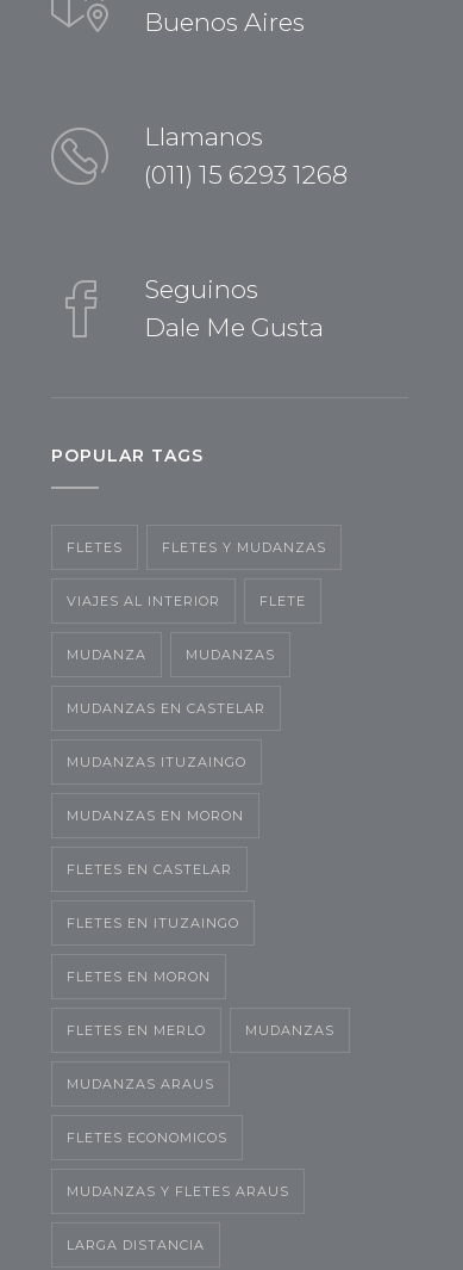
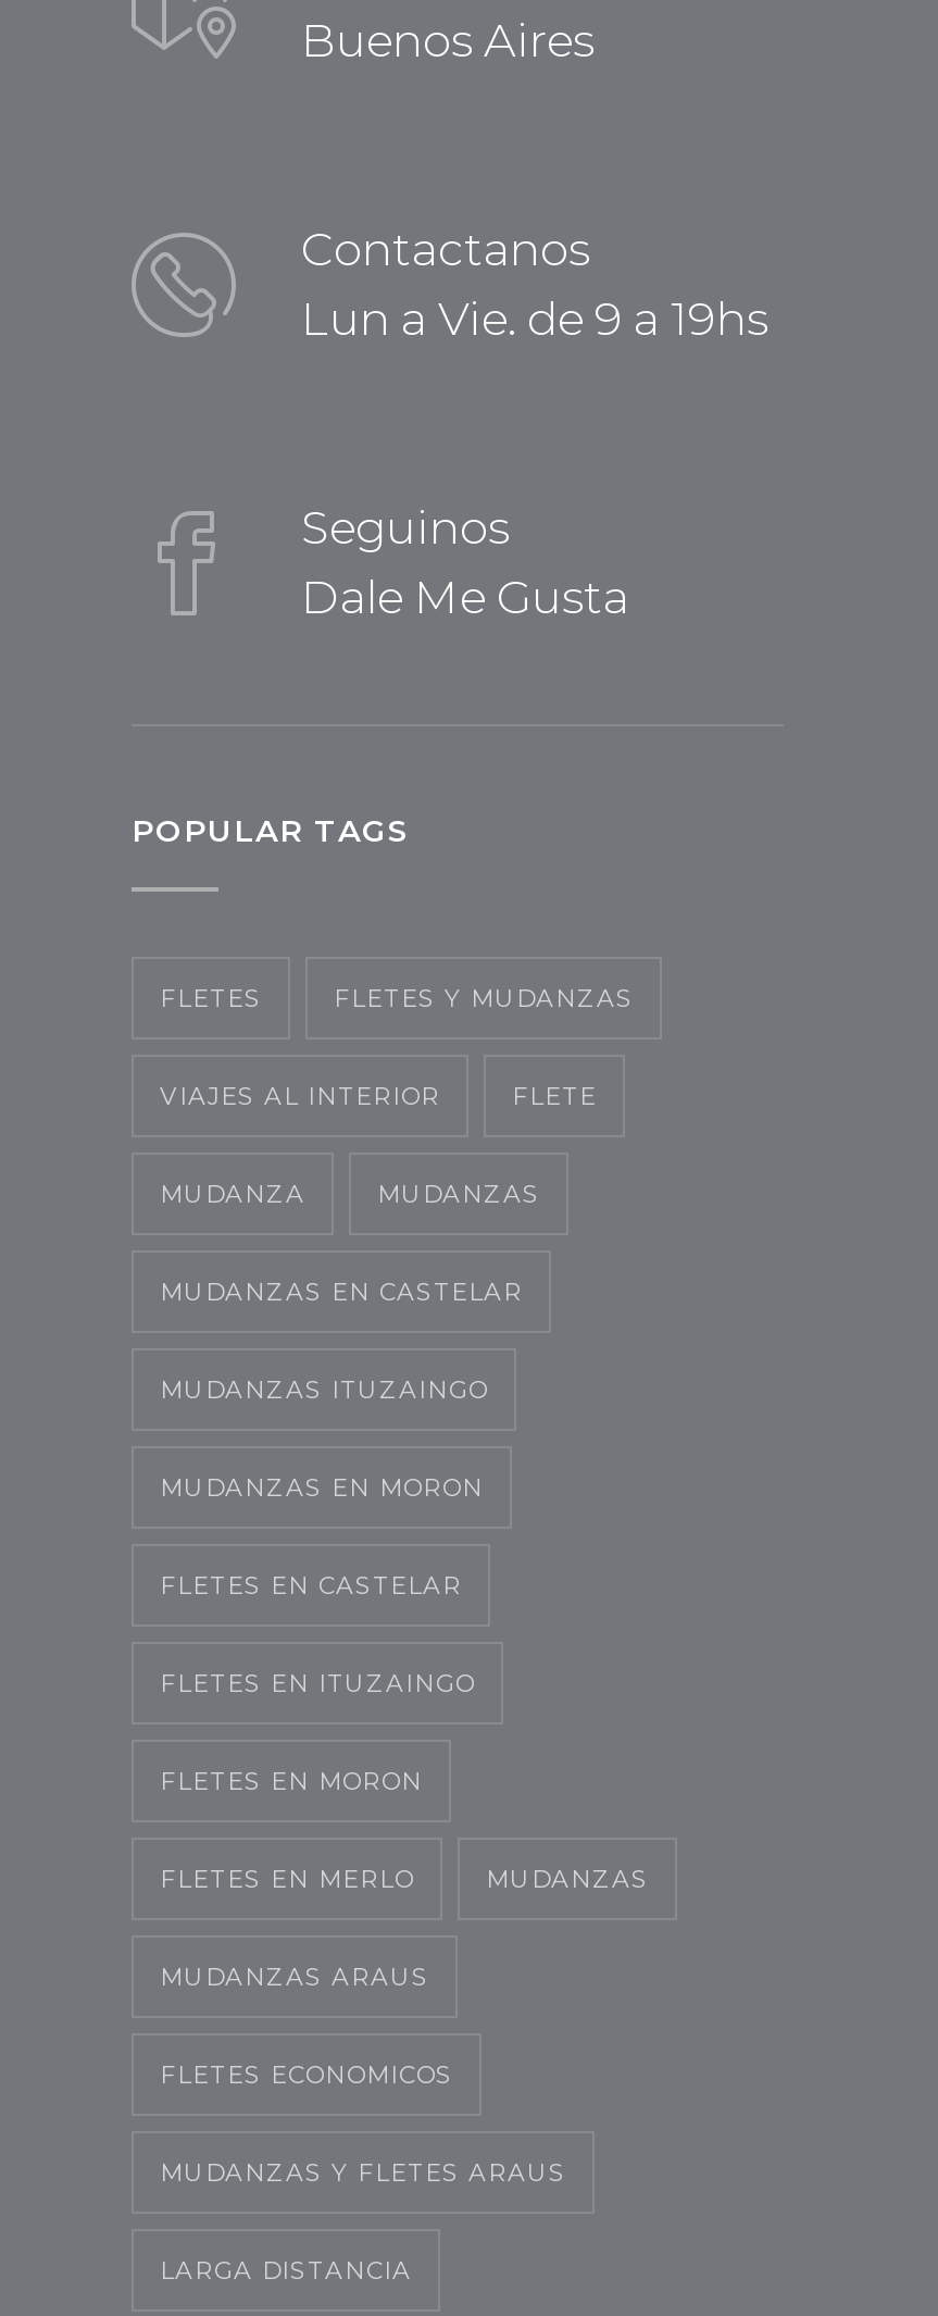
- Llamanos
- (011) 15 6293 1268
+ Contactanos
+ Lun a Vie. de 9 a 19hs
